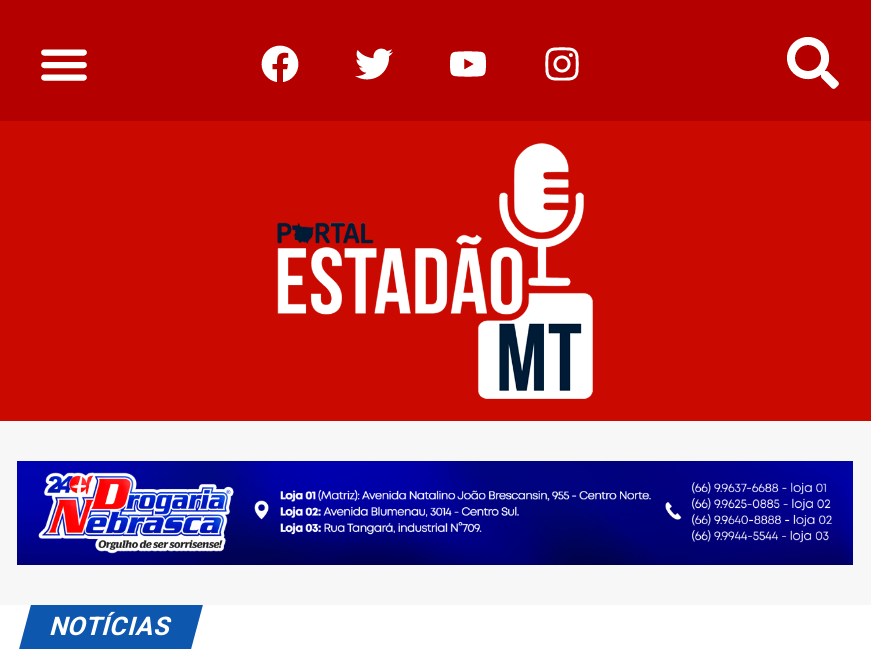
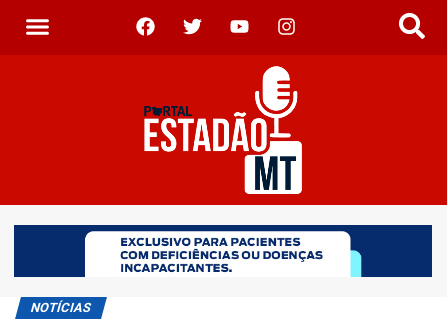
- [image]
+ [image]
